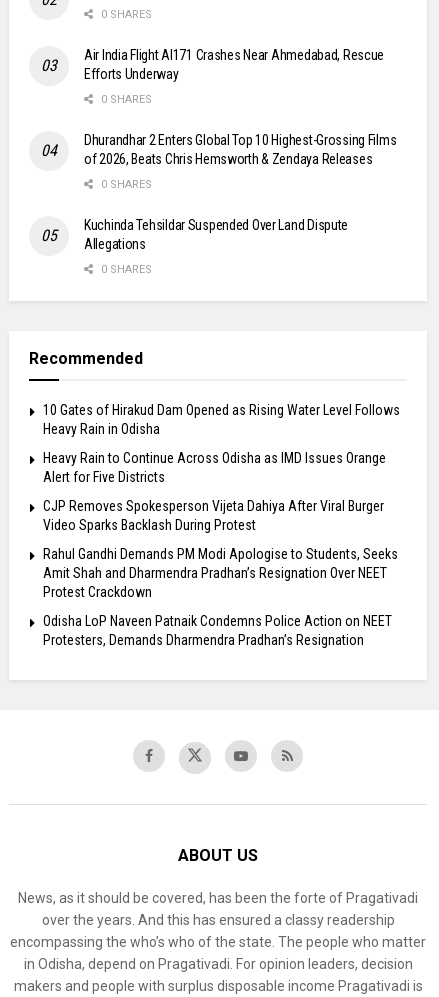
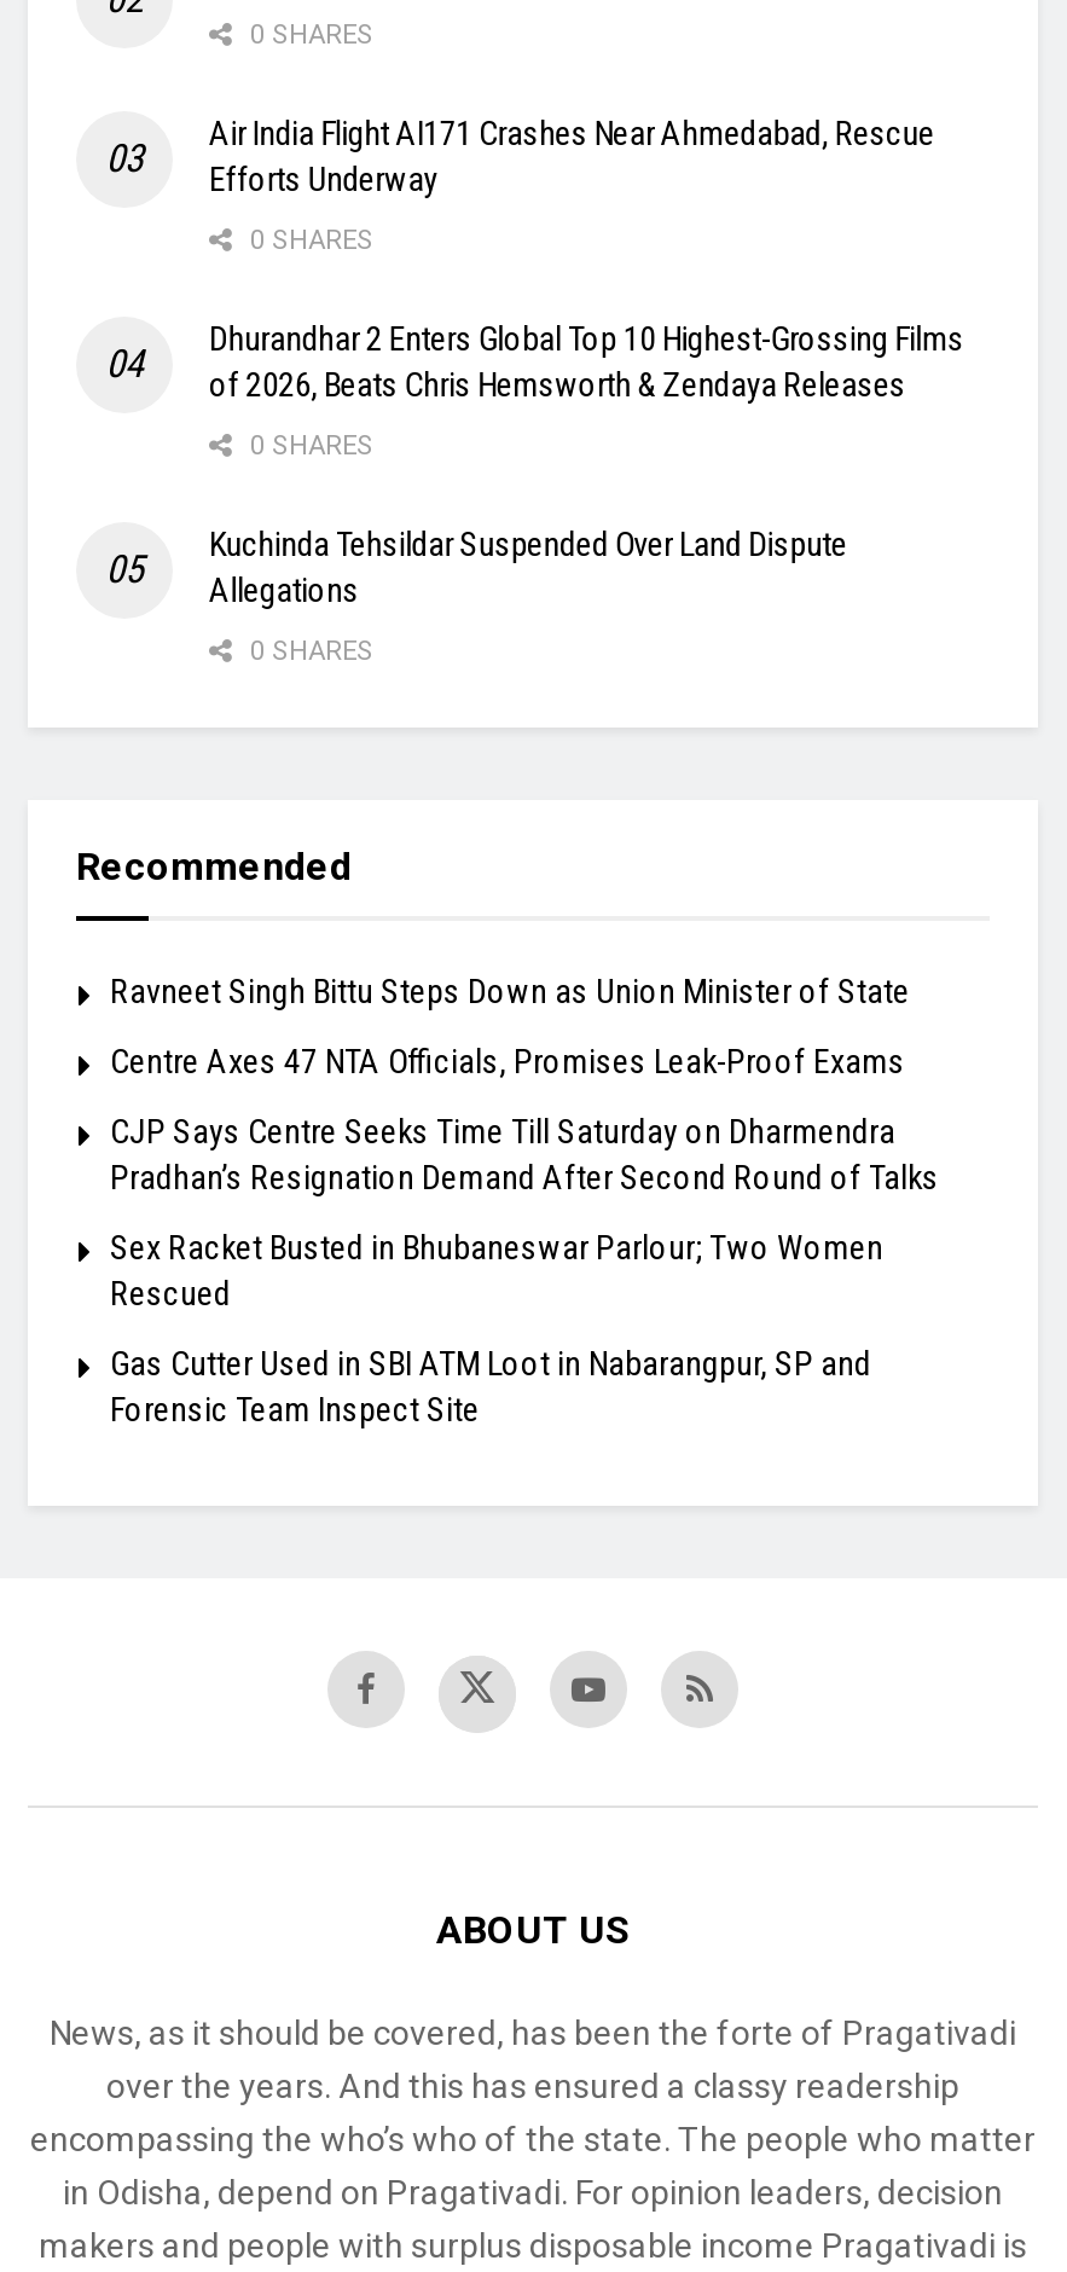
- 10 Gates of Hirakud Dam Opened as Rising Water Level Follows
- Heavy Rain in Odisha
+ Ravneet Singh Bittu Steps Down as Union Minister of State

- Heavy Rain to Continue Across Odisha as IMD Issues Orange
- Alert for Five Districts
+ Centre Axes 47 NTA Officials, Promises Leak-Proof Exams

- CJP Removes Spokesperson Vijeta Dahiya After Viral Burger
- Video Sparks Backlash During Protest
+ CJP Says Centre Seeks Time Till Saturday on Dharmendra
+ Pradhan’s Resignation Demand After Second Round of Talks

- Rahul Gandhi Demands PM Modi Apologise to Students, Seeks
- Amit Shah and Dharmendra Pradhan’s Resignation Over NEET
- Protest Crackdown
+ Sex Racket Busted in Bhubaneswar Parlour; Two Women
+ Rescued

- Odisha LoP Naveen Patnaik Condemns Police Action on NEET
- Protesters, Demands Dharmendra Pradhan’s Resignation
+ Gas Cutter Used in SBI ATM Loot in Nabarangpur, SP and
+ Forensic Team Inspect Site
